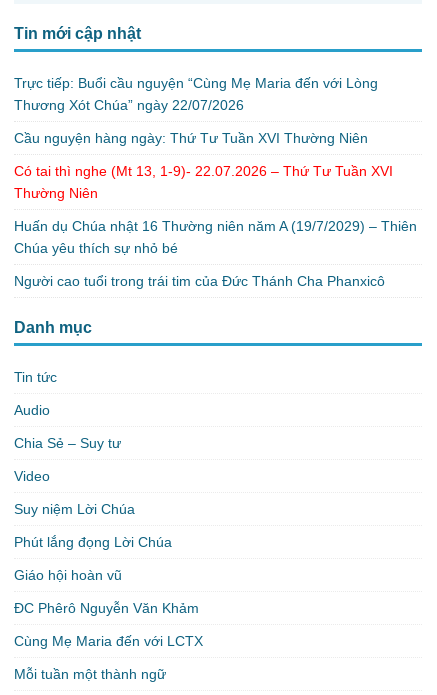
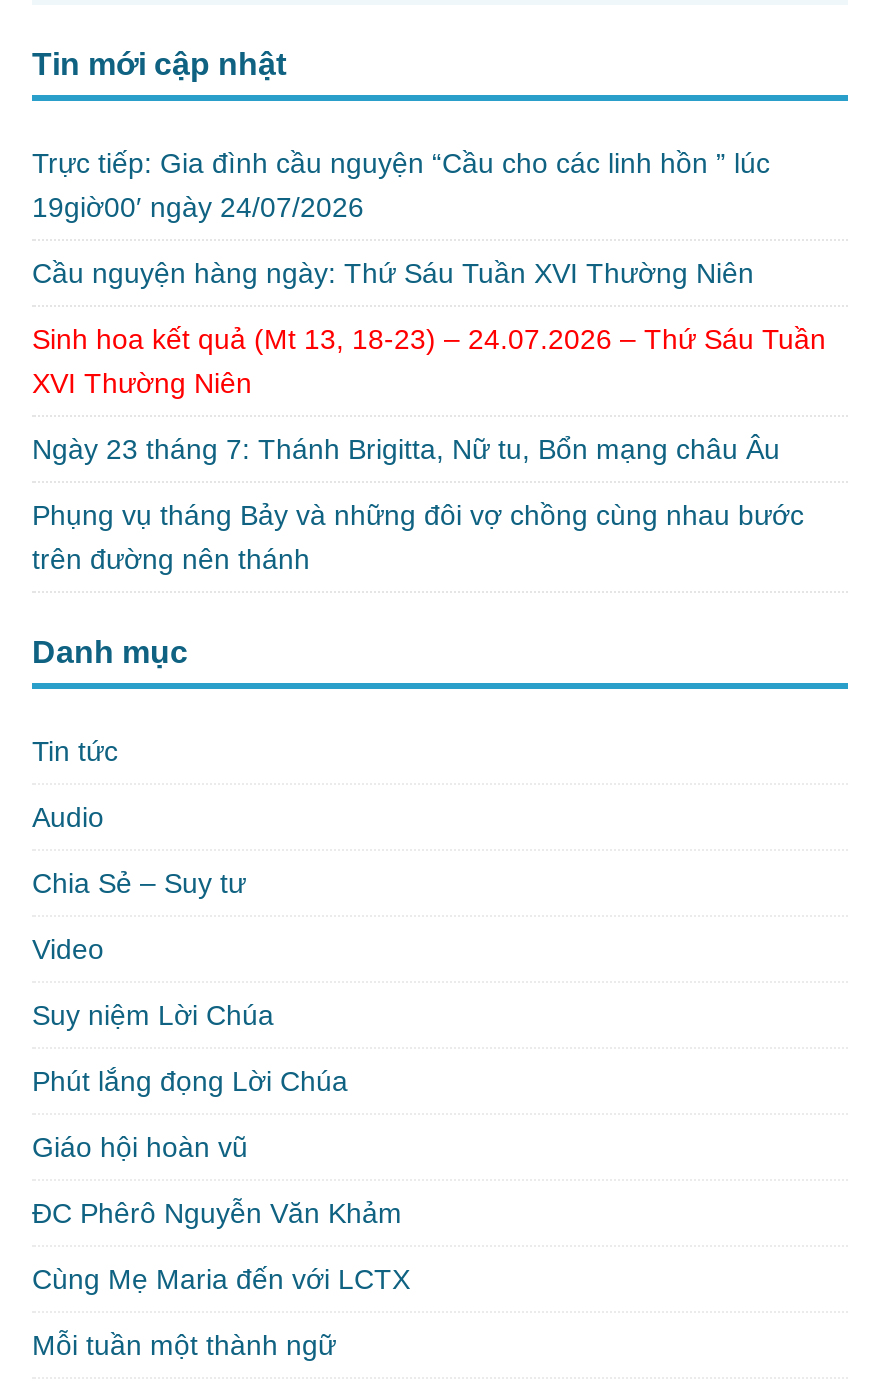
- Trực tiếp: Buổi cầu nguyện “Cùng Mẹ Maria đến với Lòng
- Thương Xót Chúa” ngày 22/07/2026
+ Trực tiếp: Gia đình cầu nguyện “Cầu cho các linh hồn ” lúc
+ 19giờ00′ ngày 24/07/2026

- Cầu nguyện hàng ngày: Thứ Tư Tuần XVI Thường Niên
+ Cầu nguyện hàng ngày: Thứ Sáu Tuần XVI Thường Niên

- Có tai thì nghe (Mt 13, 1-9)- 22.07.2026 – Thứ Tư Tuần XVI
- Thường Niên
+ Sinh hoa kết quả (Mt 13, 18-23) – 24.07.2026 – Thứ Sáu Tuần
+ XVI Thường Niên

- Huấn dụ Chúa nhật 16 Thường niên năm A (19/7/2029) – Thiên
- Chúa yêu thích sự nhỏ bé
+ Ngày 23 tháng 7: Thánh Brigitta, Nữ tu, Bổn mạng châu Âu

- Người cao tuổi trong trái tim của Đức Thánh Cha Phanxicô
+ Phụng vụ tháng Bảy và những đôi vợ chồng cùng nhau bước
+ trên đường nên thánh
